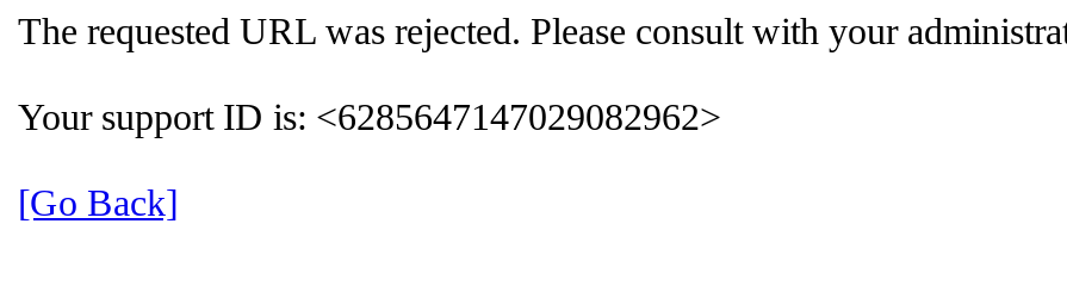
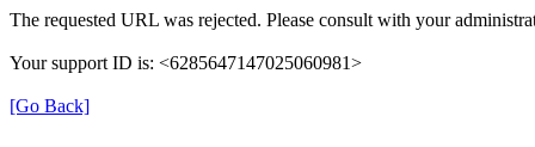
- Your support ID is: <6285647147029082962>
+ Your support ID is: <6285647147025060981>
